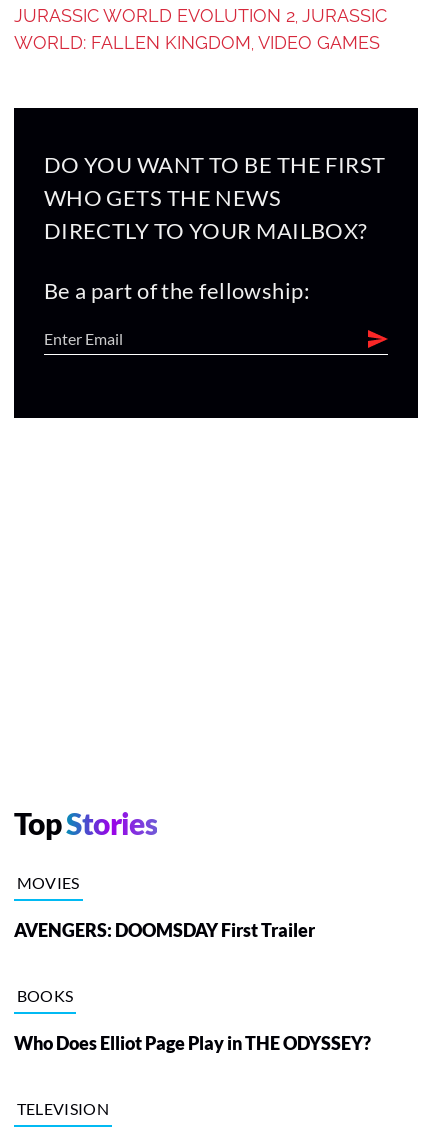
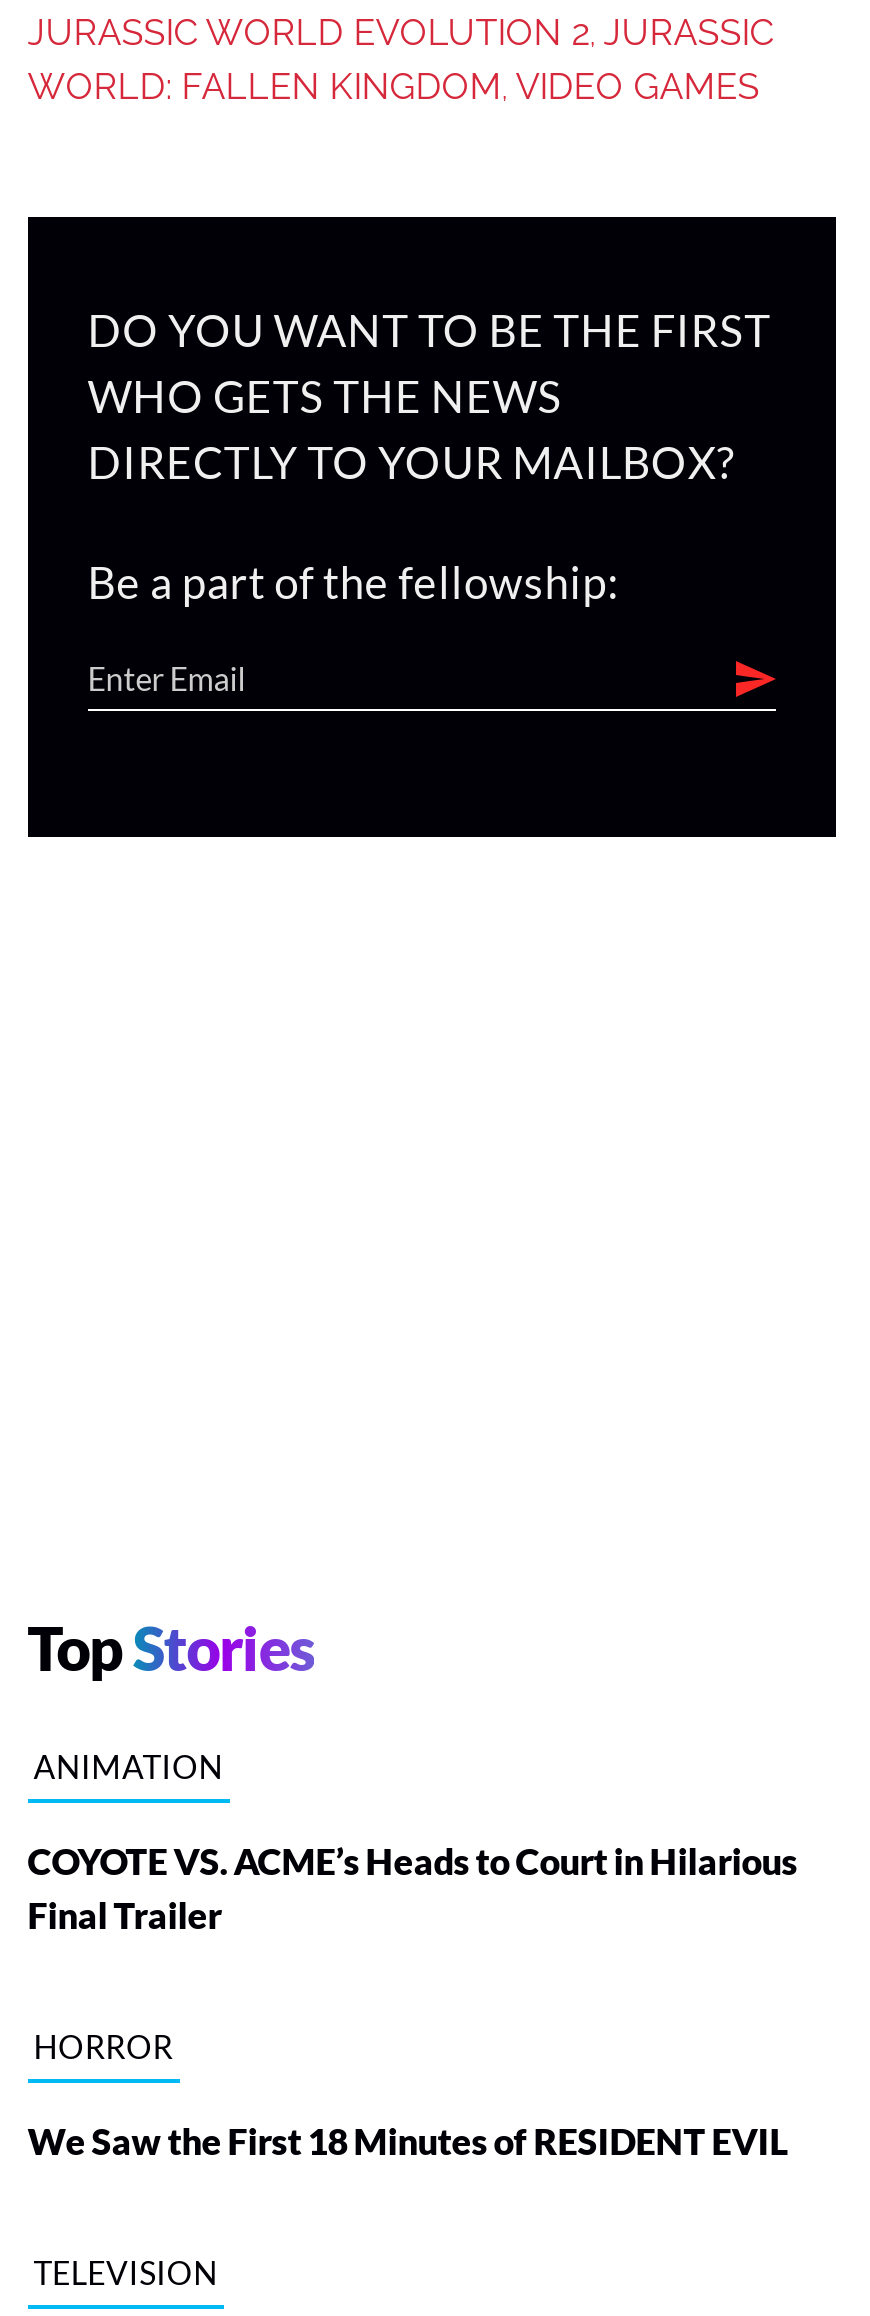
- MOVIES
+ ANIMATION

- AVENGERS: DOOMSDAY First Trailer
+ COYOTE VS. ACME’s Heads to Court in Hilarious
+ Final Trailer

- BOOKS
+ HORROR

- Who Does Elliot Page Play in THE ODYSSEY?
+ We Saw the First 18 Minutes of RESIDENT EVIL
